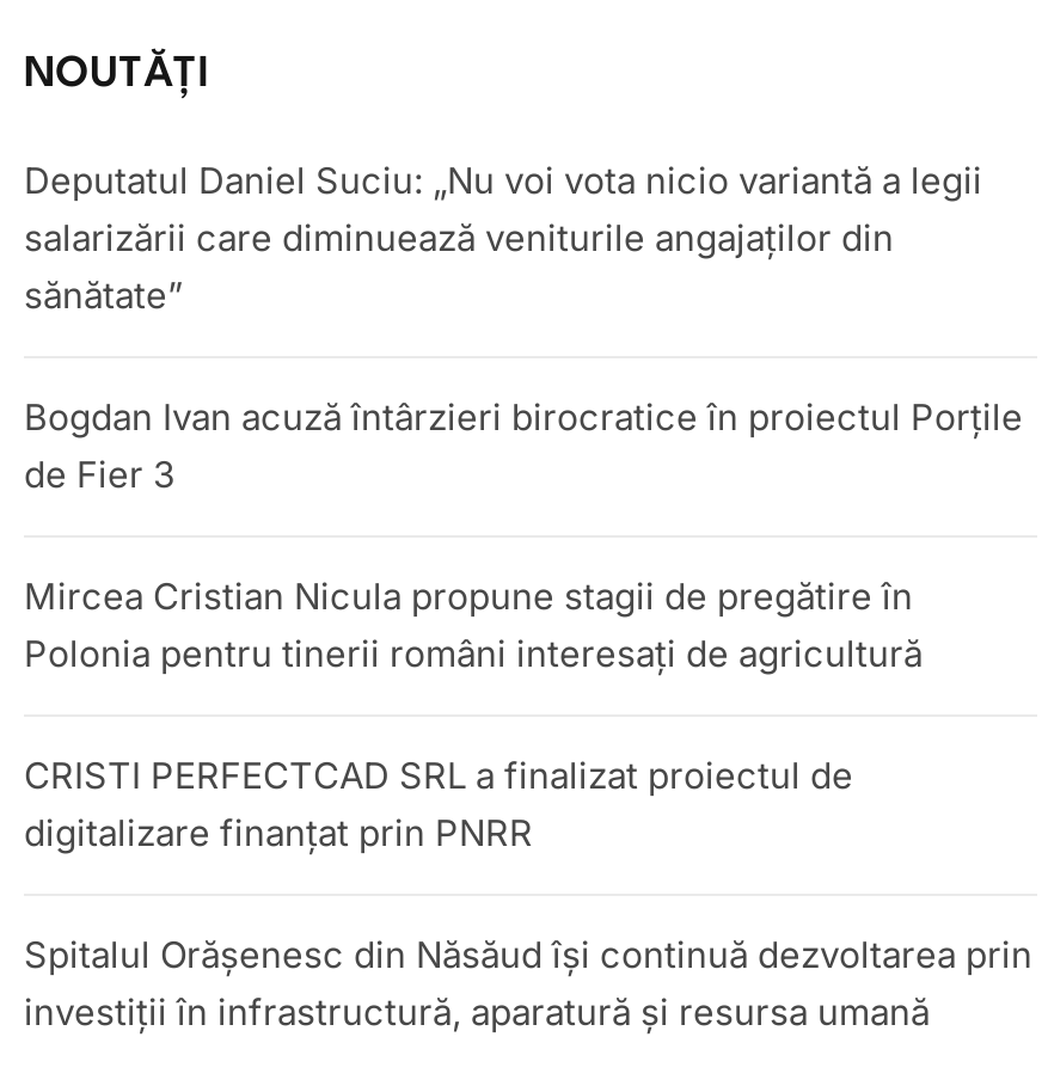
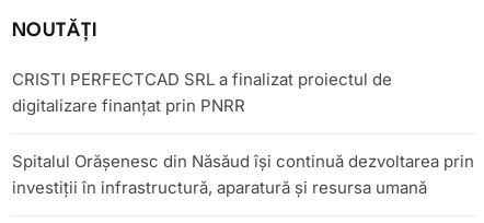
- Deputatul Daniel Suciu: „Nu voi vota nicio variantă a legii
- salarizării care diminuează veniturile angajaților din
- sănătate”
- Bogdan Ivan acuză întârzieri birocratice în proiectul Porțile
- de Fier 3
- Mircea Cristian Nicula propune stagii de pregătire în
- Polonia pentru tinerii români interesați de agricultură
